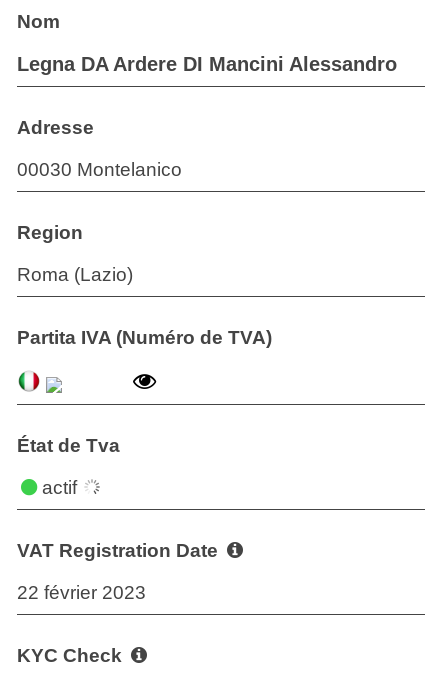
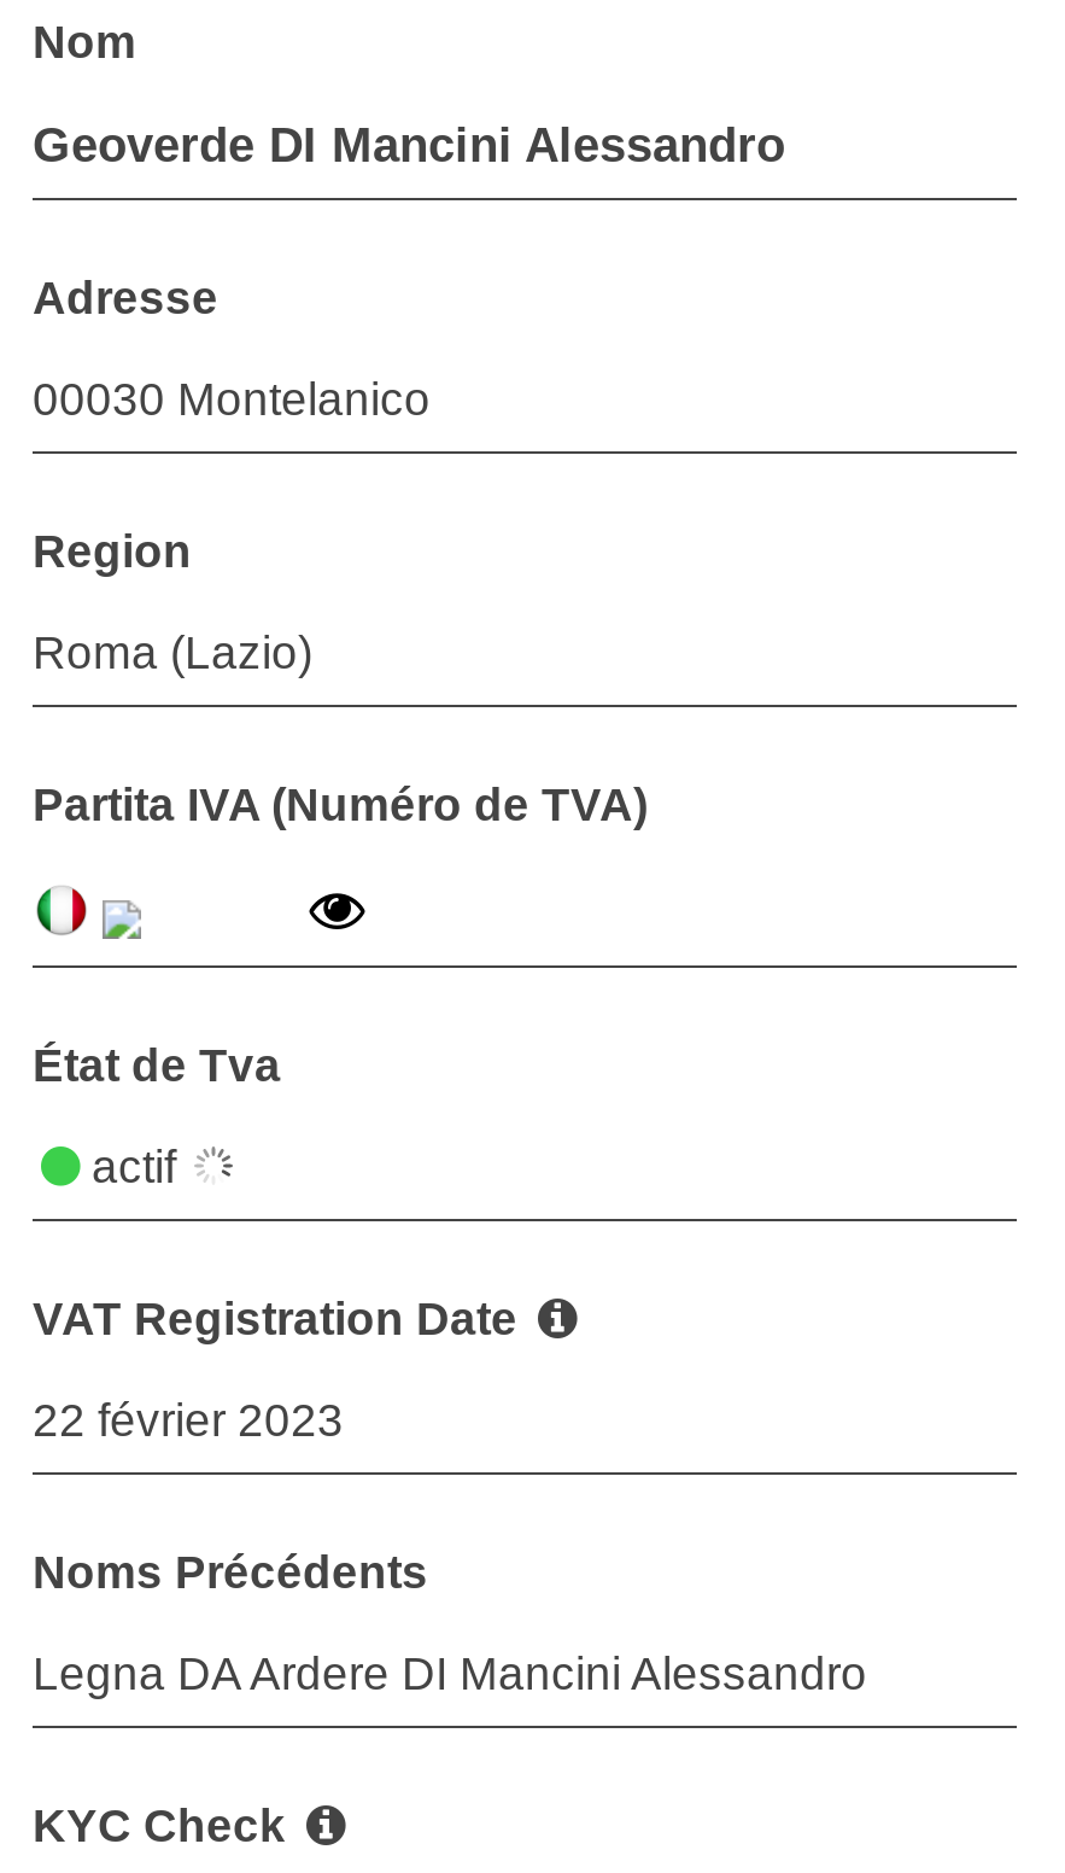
+ Geoverde DI Mancini Alessandro

moved down: Legna DA Ardere DI Mancini Alessandro

+ Noms Précédents
